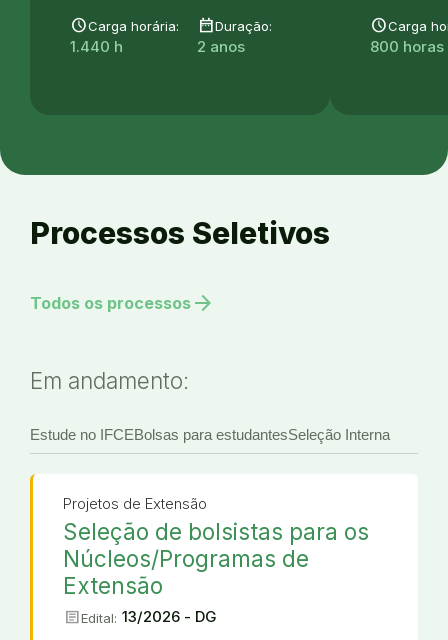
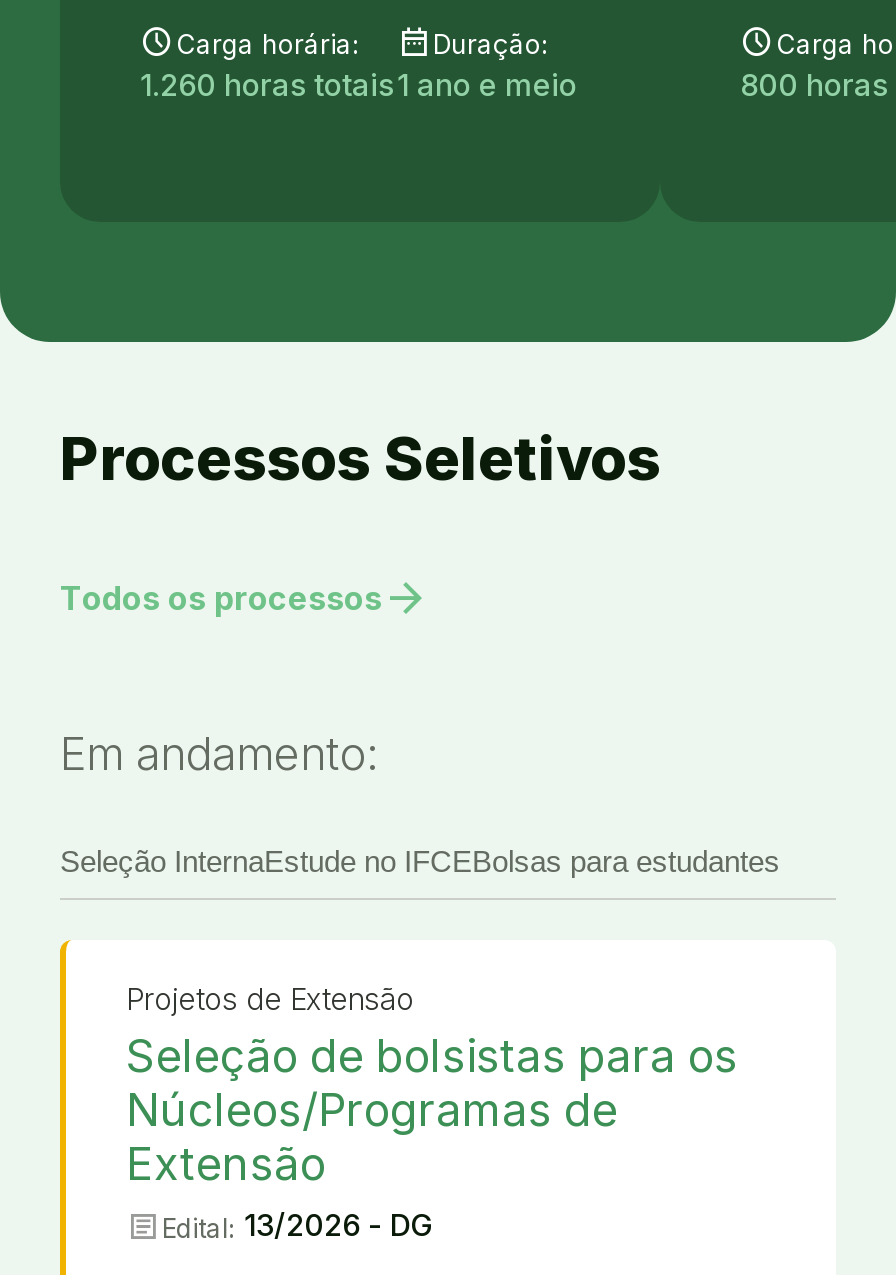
- 1.440 h
+ 1.260 horas totais

- 2 anos
+ 1 ano e meio

- Estude no IFCEBolsas para estudantesSeleção Interna
+ Seleção InternaEstude no IFCEBolsas para estudantes
